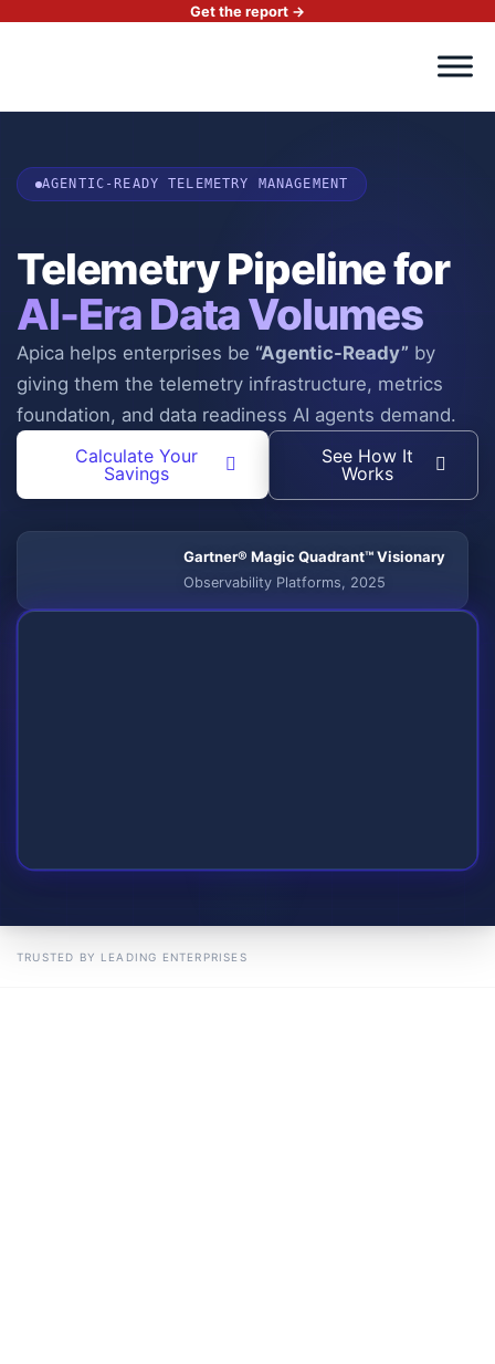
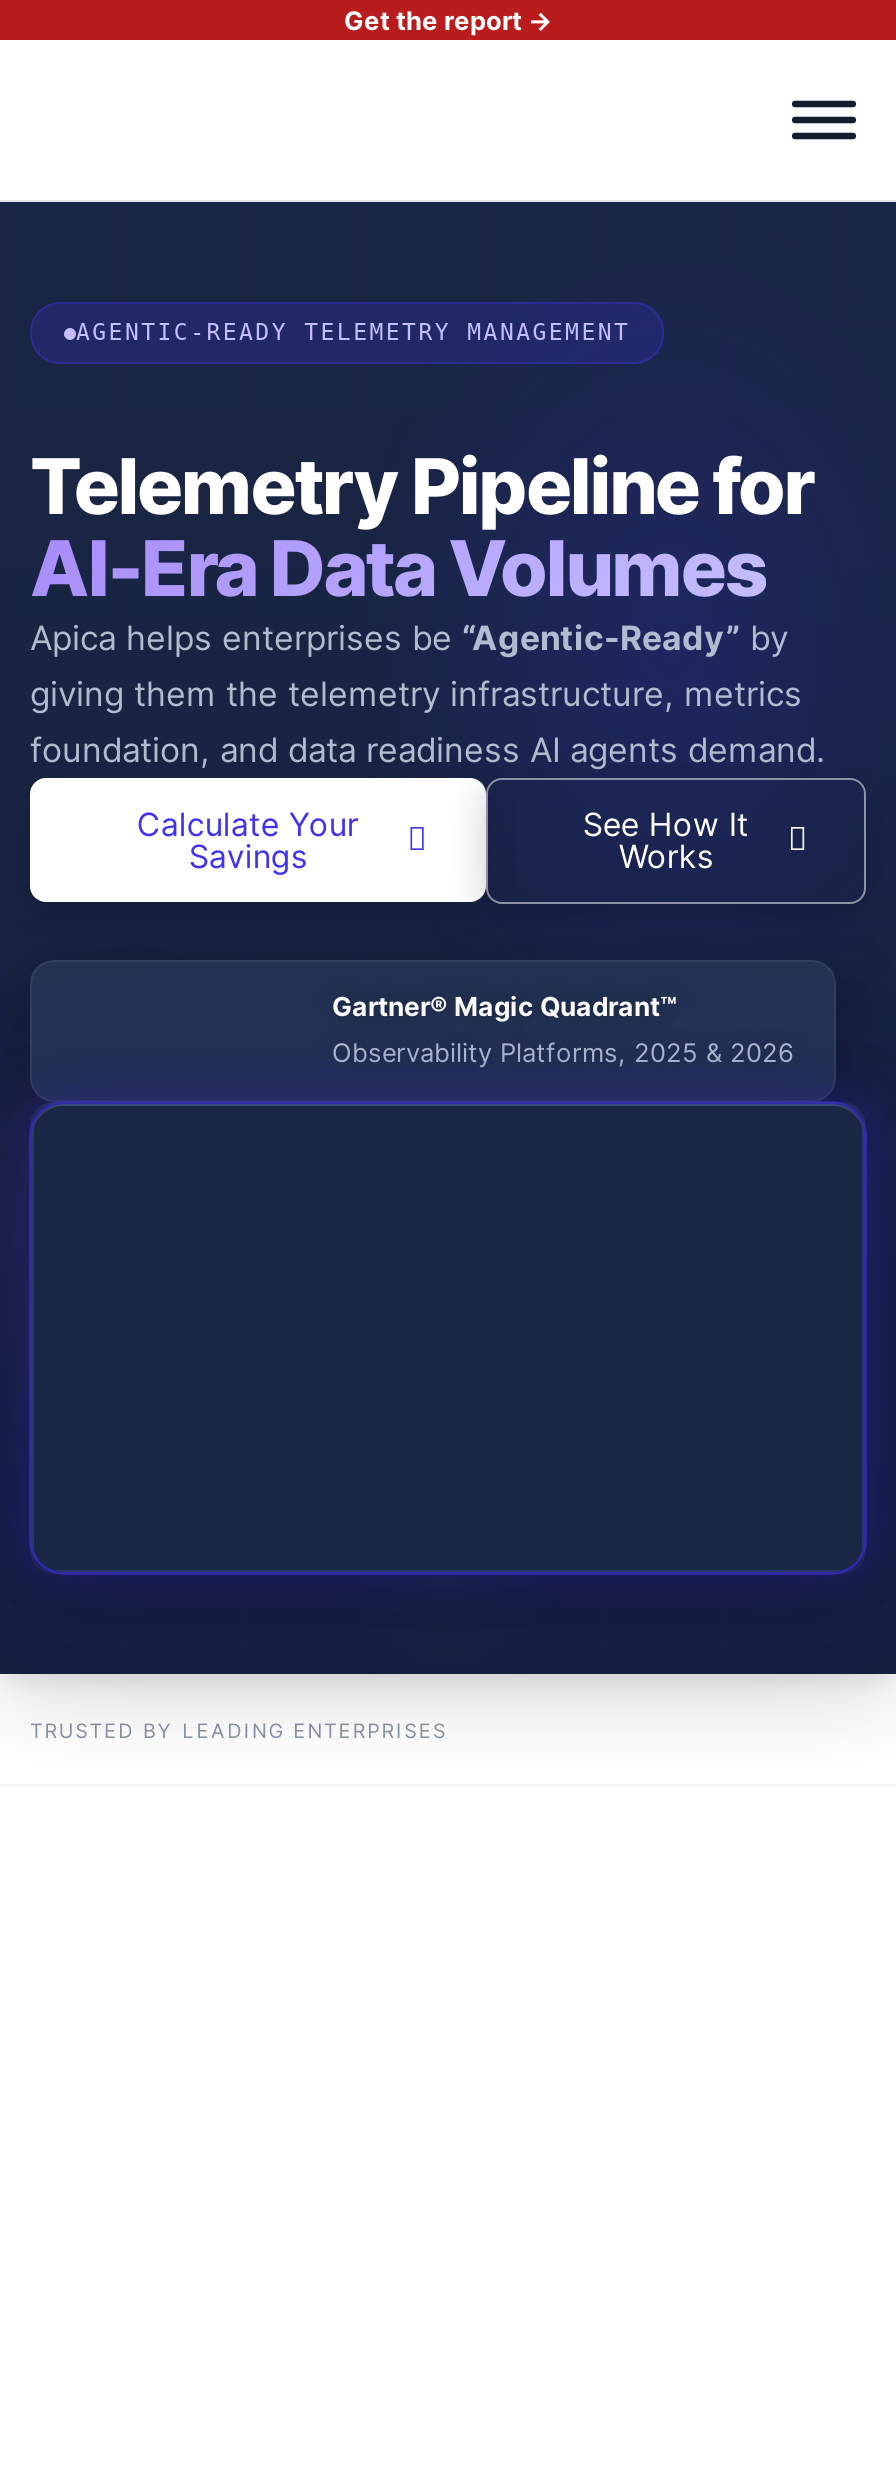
- Gartner® Magic Quadrant™ Visionary
+ Gartner® Magic Quadrant™

- Observability Platforms, 2025
+ Observability Platforms, 2025 & 2026
